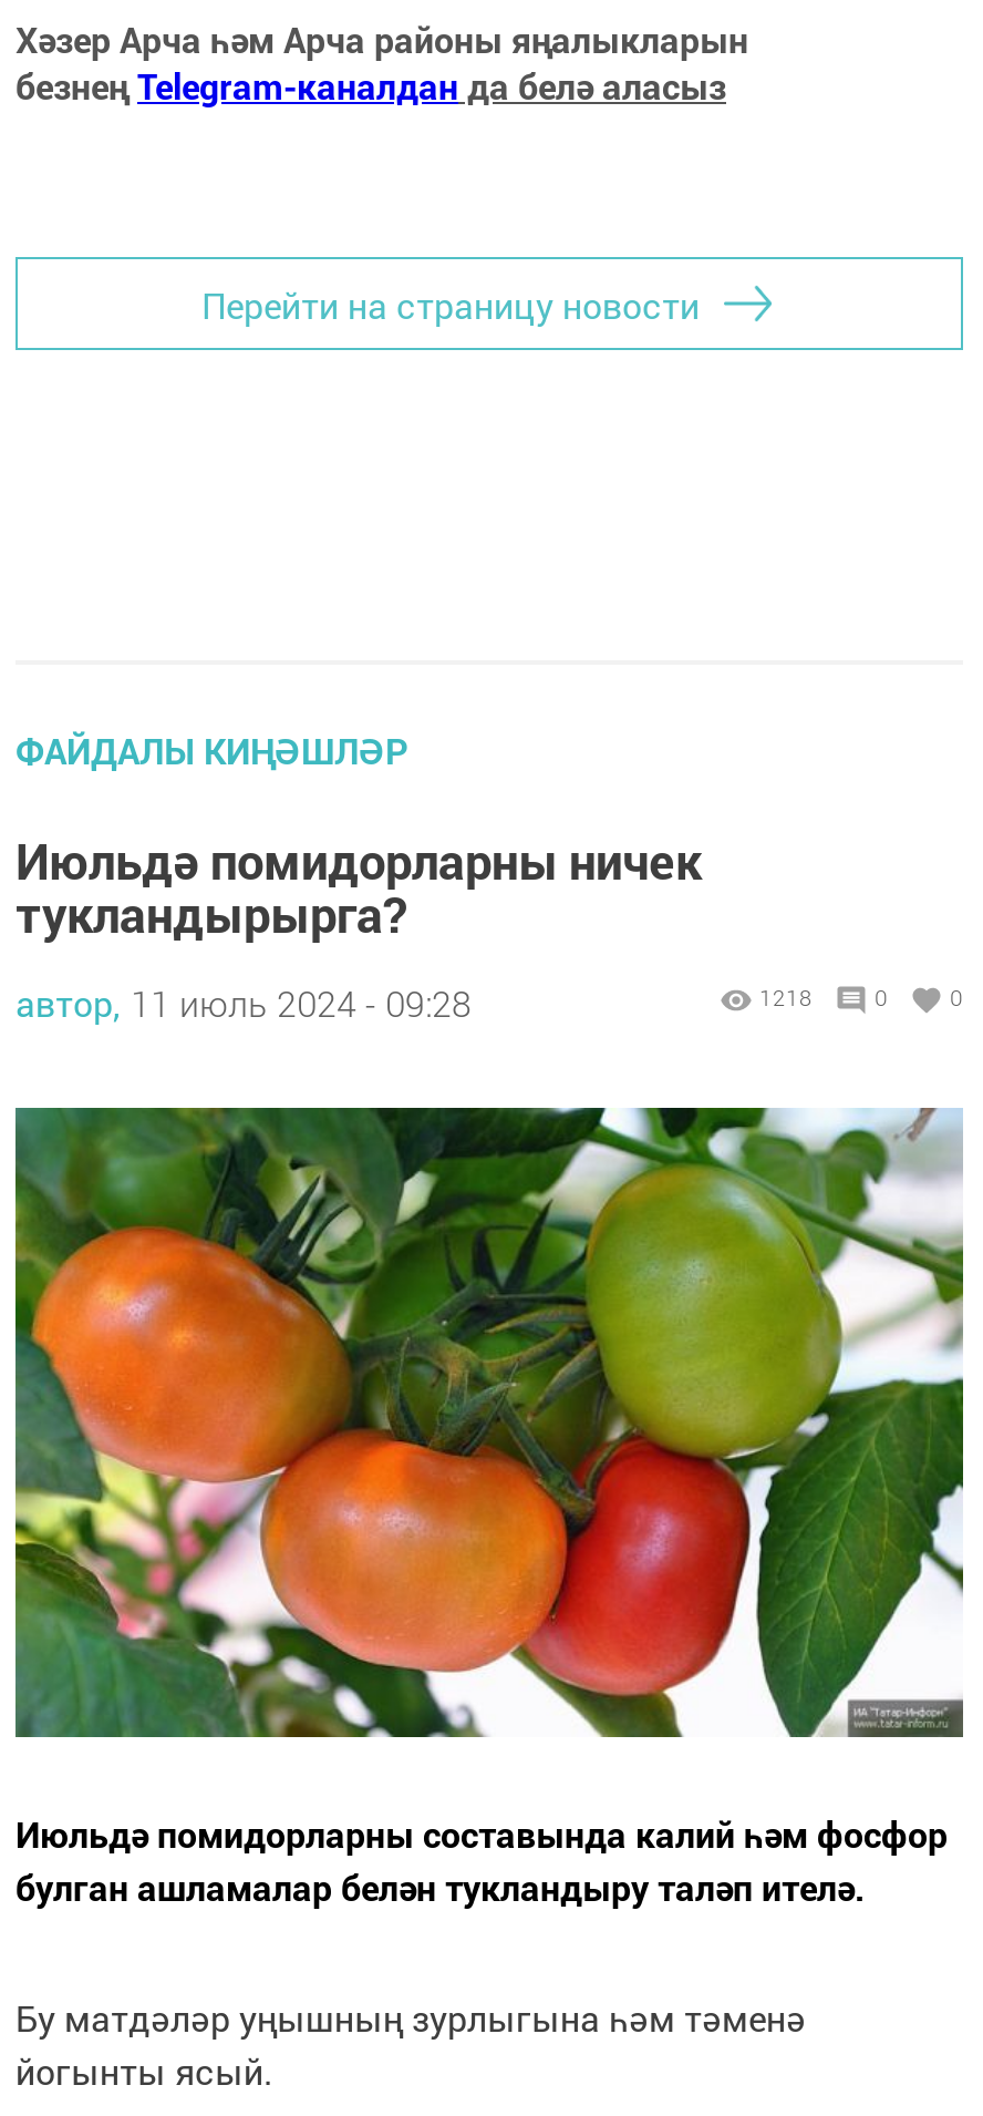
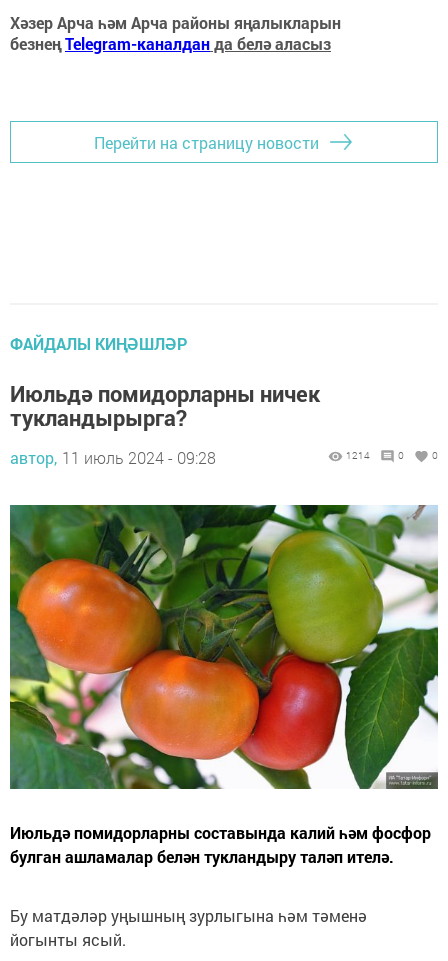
- 1218
+ 1214
